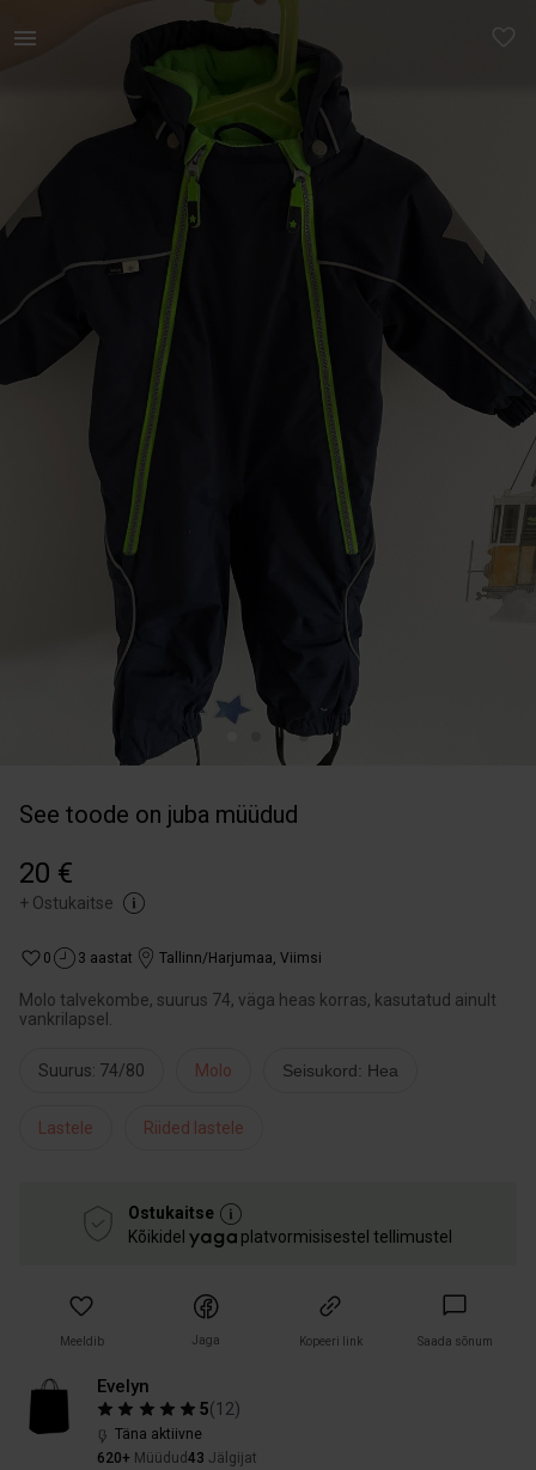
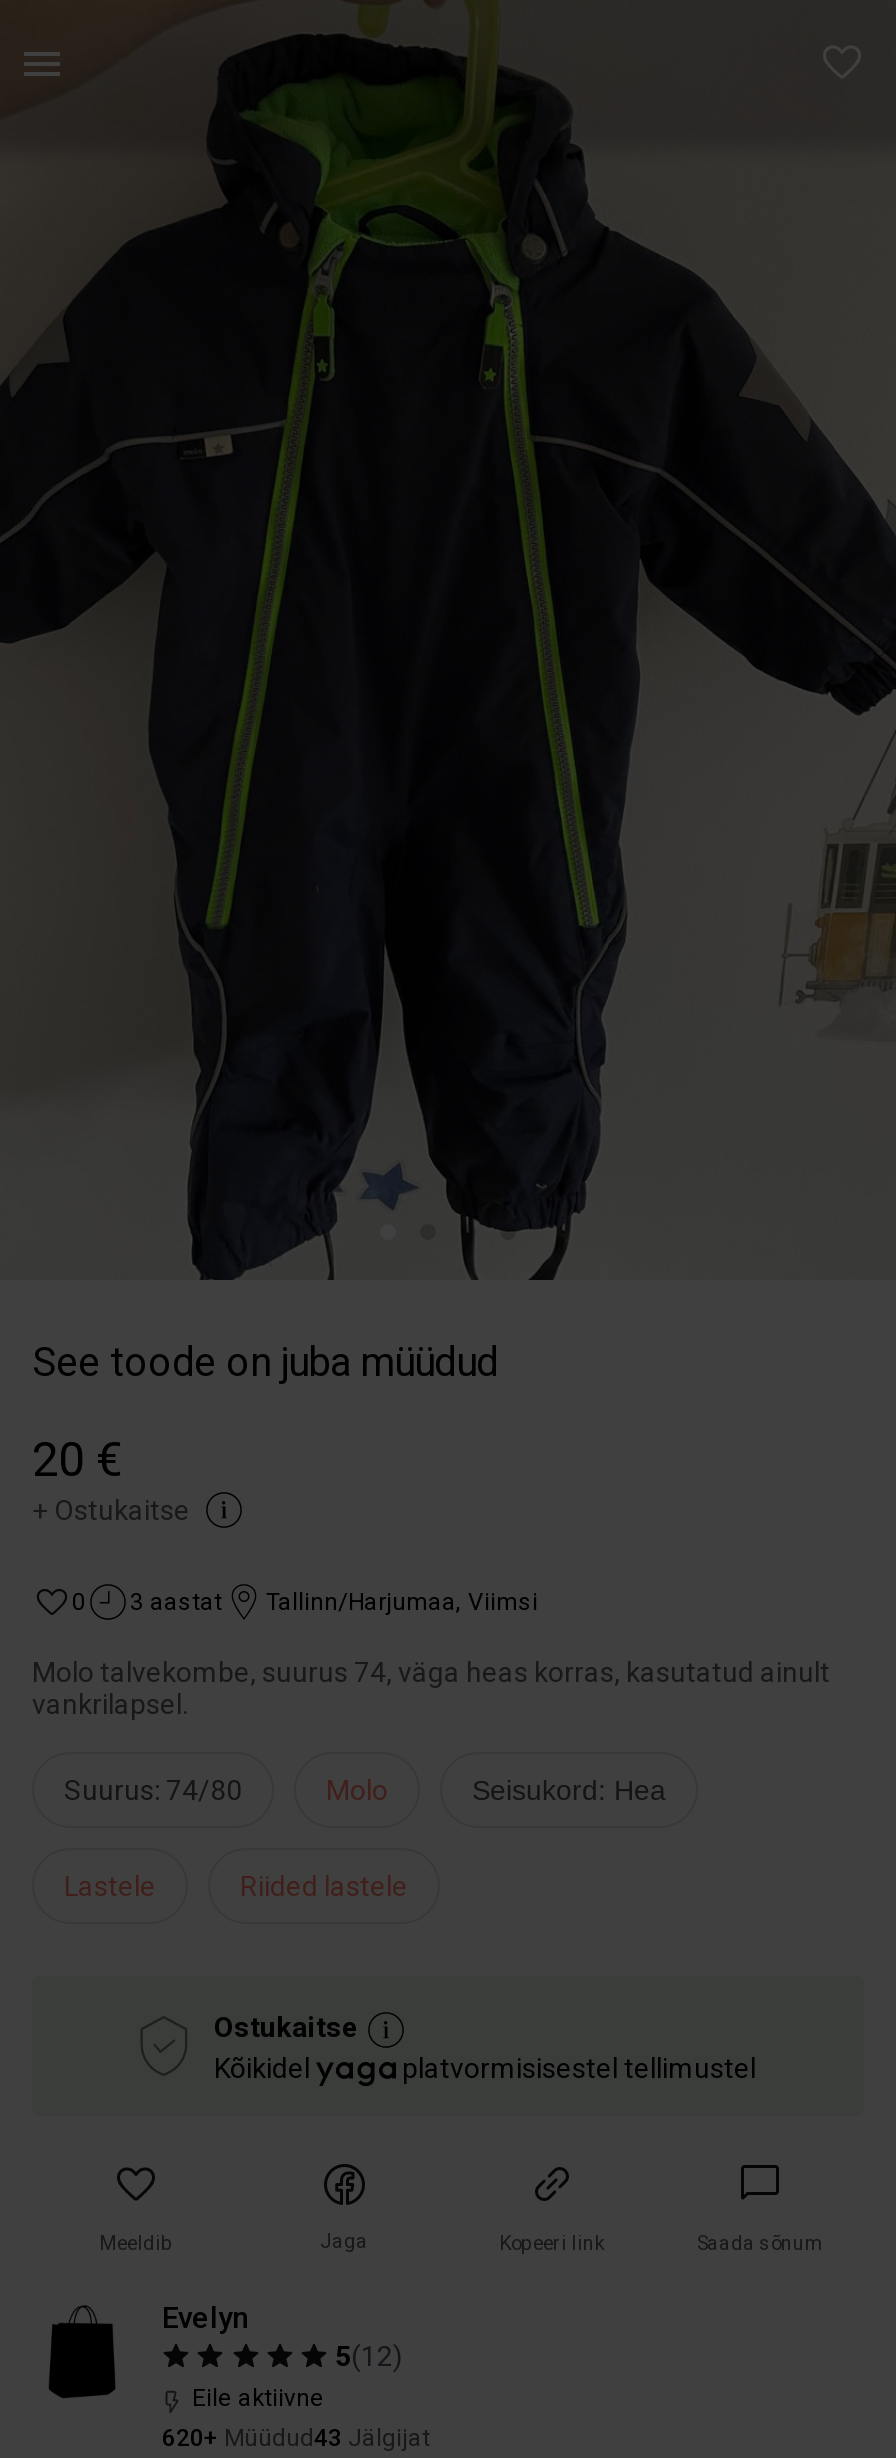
- Täna aktiivne
+ Eile aktiivne
